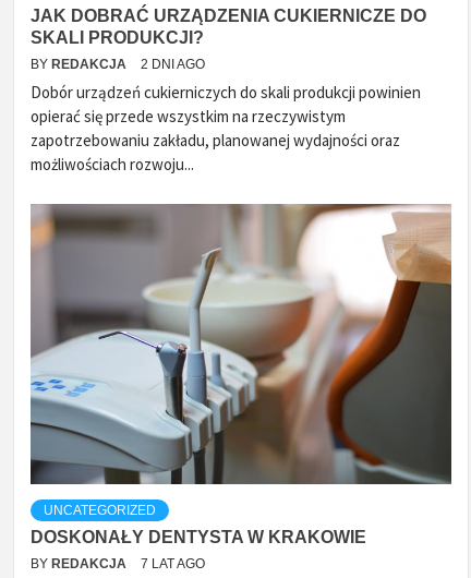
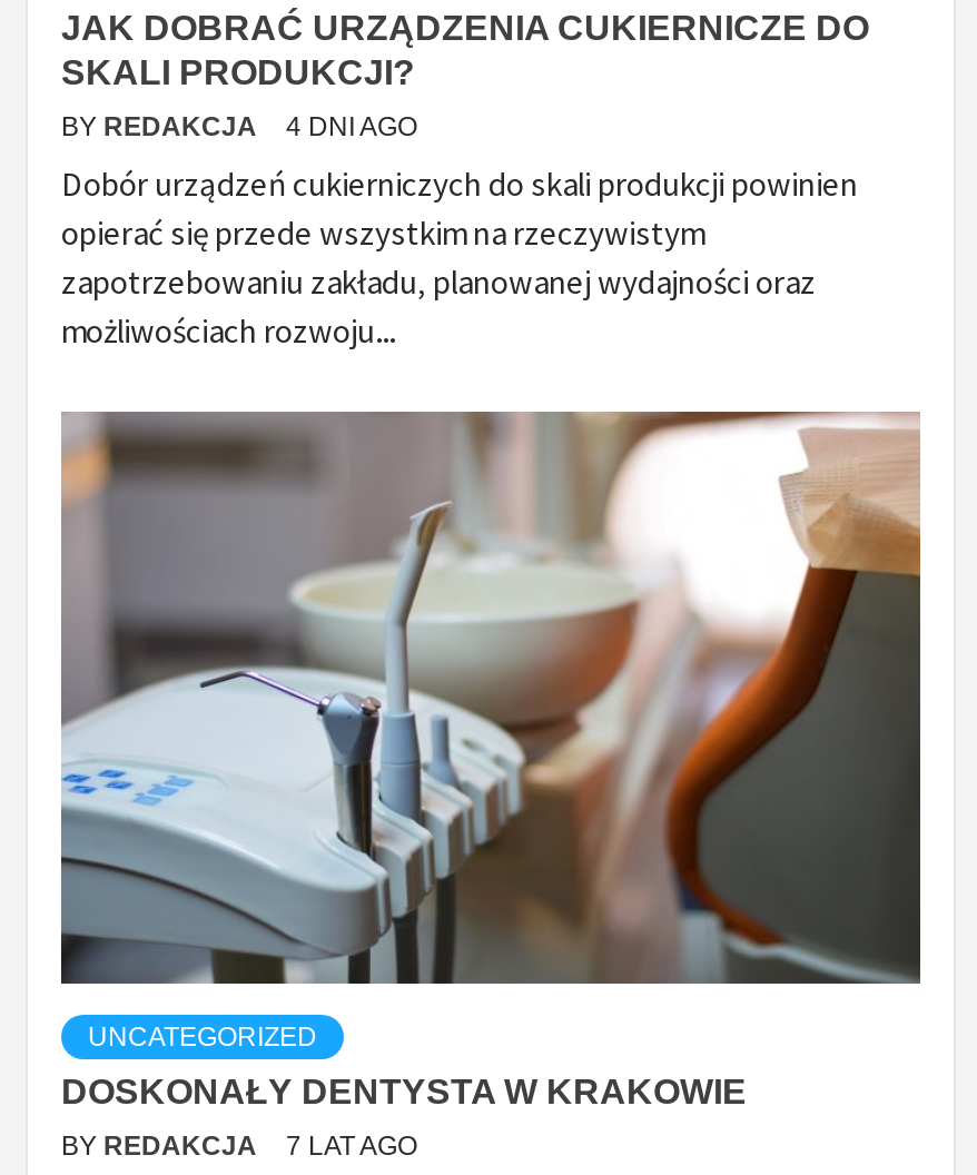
- BY REDAKCJA 2 DNI AGO
+ BY REDAKCJA 4 DNI AGO
